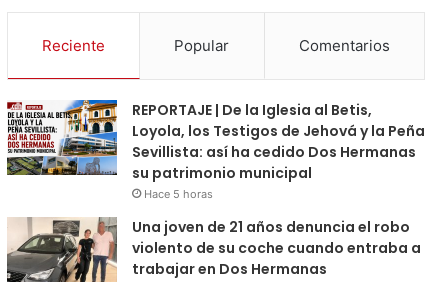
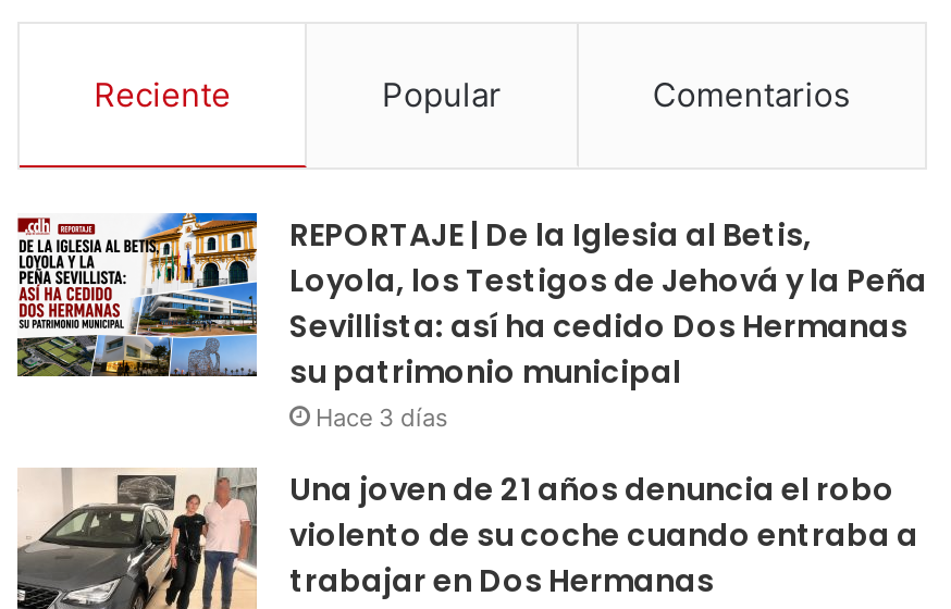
- Hace 5 horas
+ Hace 3 días
